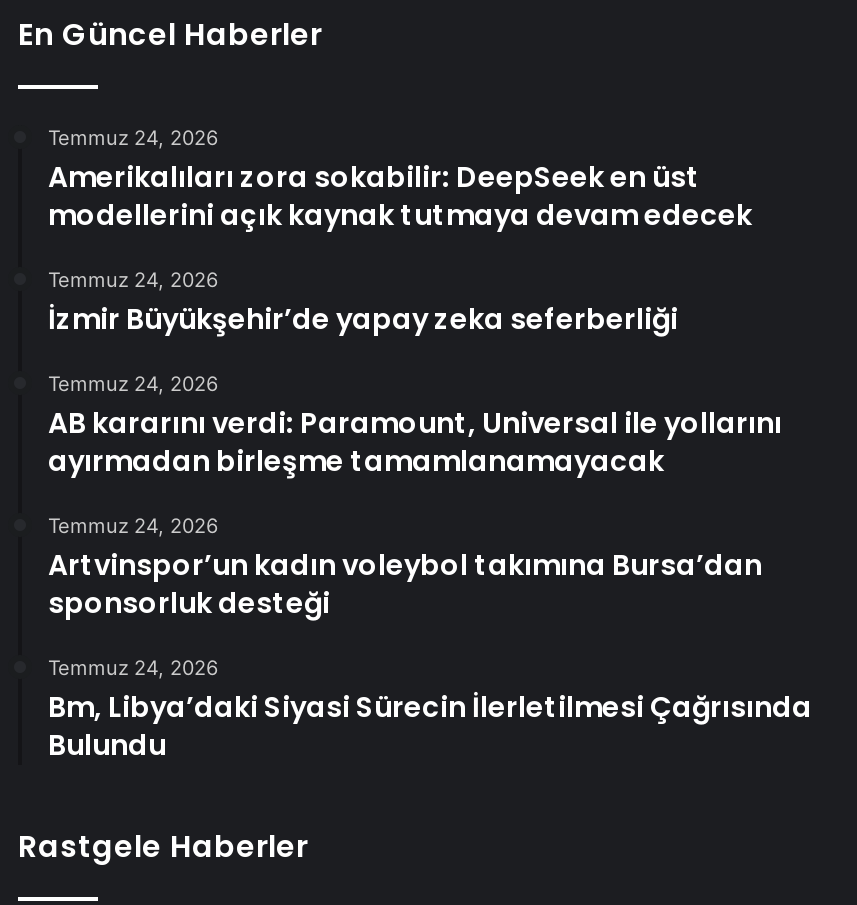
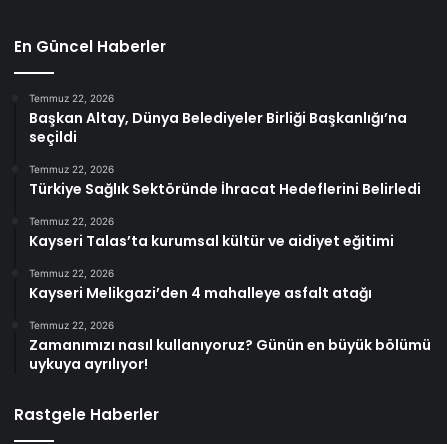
- Temmuz 24, 2026
- Amerikalıları zora sokabilir: DeepSeek en üst
- modellerini açık kaynak tutmaya devam edecek
+ Temmuz 22, 2026
+ Başkan Altay, Dünya Belediyeler Birliği Başkanlığı’na
+ seçildi

- Temmuz 24, 2026
- İzmir Büyükşehir’de yapay zeka seferberliği
+ Temmuz 22, 2026
+ Türkiye Sağlık Sektöründe İhracat Hedeflerini Belirledi

- Temmuz 24, 2026
- AB kararını verdi: Paramount, Universal ile yollarını
- ayırmadan birleşme tamamlanamayacak
+ Temmuz 22, 2026
+ Kayseri Talas’ta kurumsal kültür ve aidiyet eğitimi

- Temmuz 24, 2026
- Artvinspor’un kadın voleybol takımına Bursa’dan
- sponsorluk desteği
+ Temmuz 22, 2026
+ Kayseri Melikgazi’den 4 mahalleye asfalt atağı

- Temmuz 24, 2026
- Bm, Libya’daki Siyasi Sürecin İlerletilmesi Çağrısında
- Bulundu
+ Temmuz 22, 2026
+ Zamanımızı nasıl kullanıyoruz? Günün en büyük bölümü
+ uykuya ayrılıyor!
